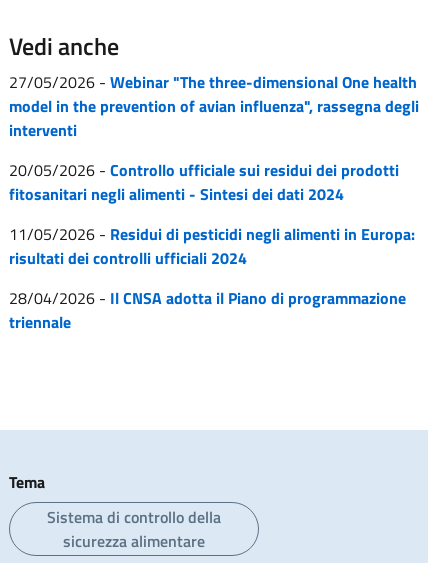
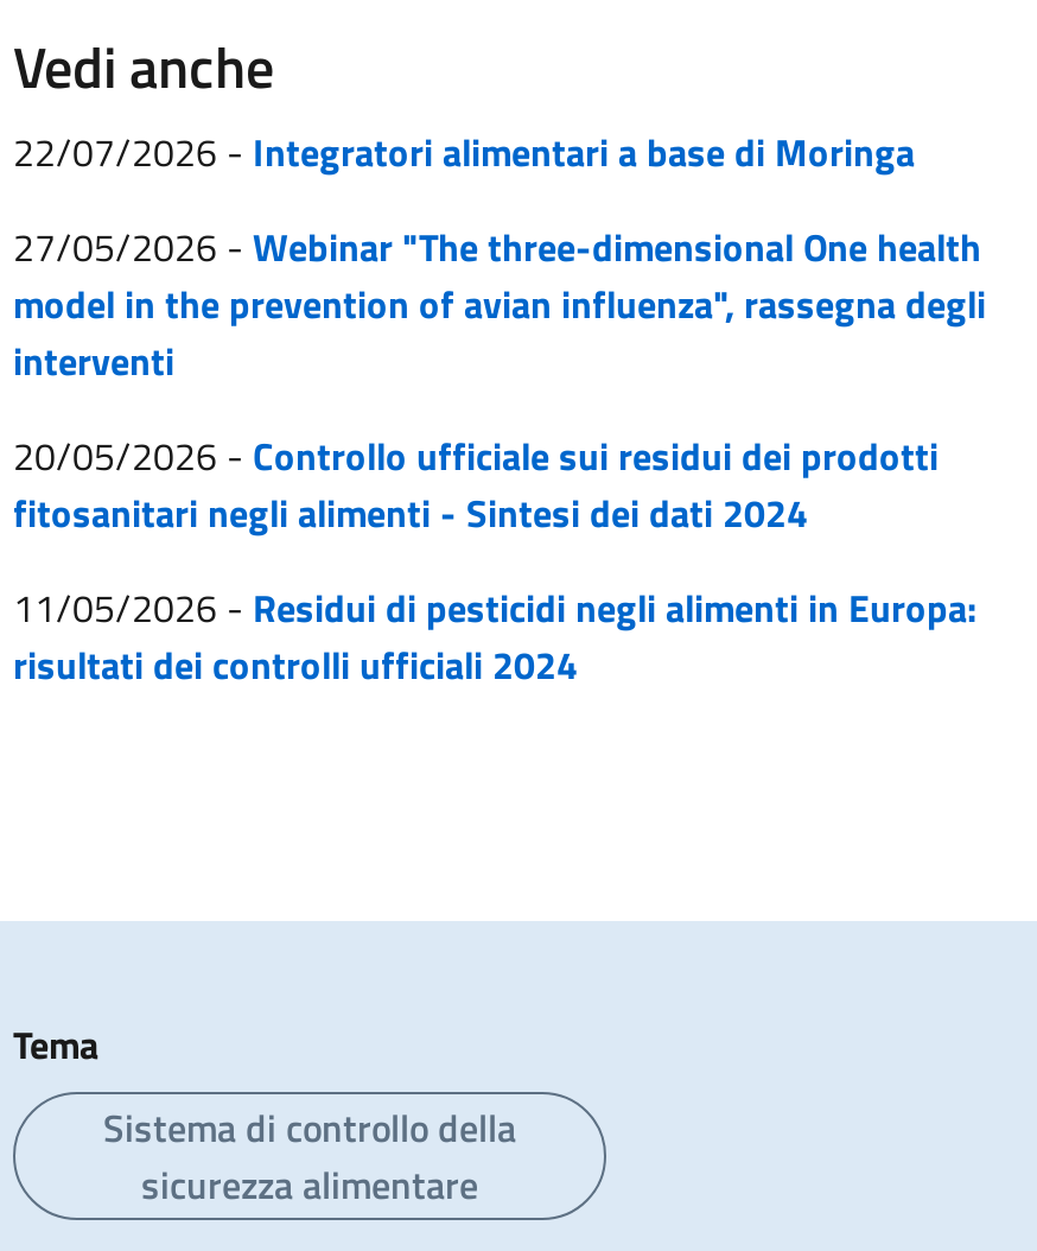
+ 22/07/2026 - Integratori alimentari a base di Moringa

moved down: 27/05/2026 - Webinar "The three-dimensional One health | model in the prevention of avian influenza", rassegna degli | interventi | 20/05/2026 - Controllo ufficiale sui residui dei prodotti | fitosanitari negli alimenti - Sintesi dei dati 2024 | 11/05/2026 - Residui di pesticidi negli alimenti in Europa: | risultati dei controlli ufficiali 2024

- 28/04/2026 - Il CNSA adotta il Piano di programmazione
- triennale
